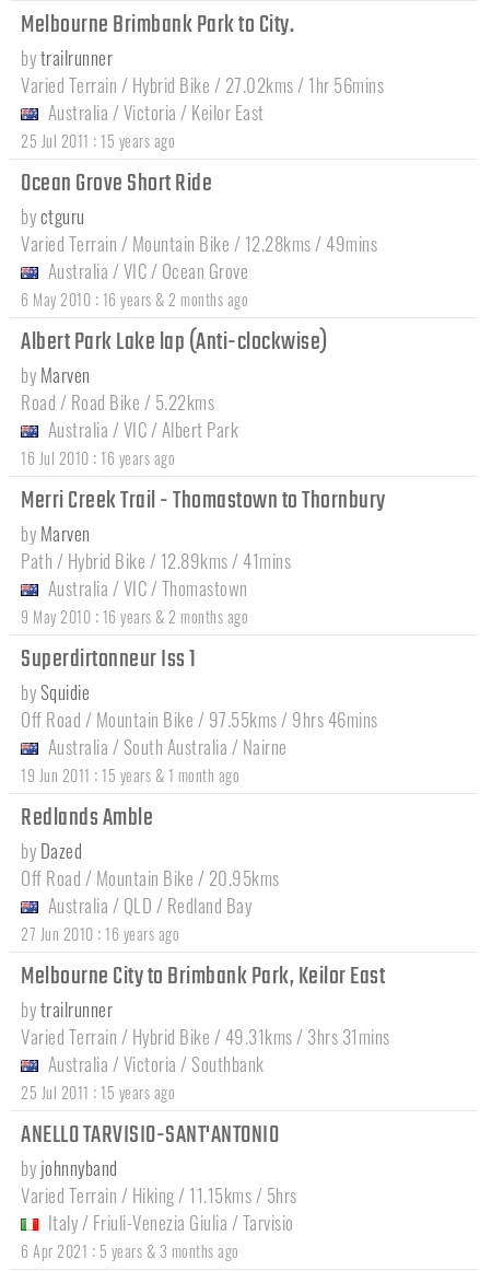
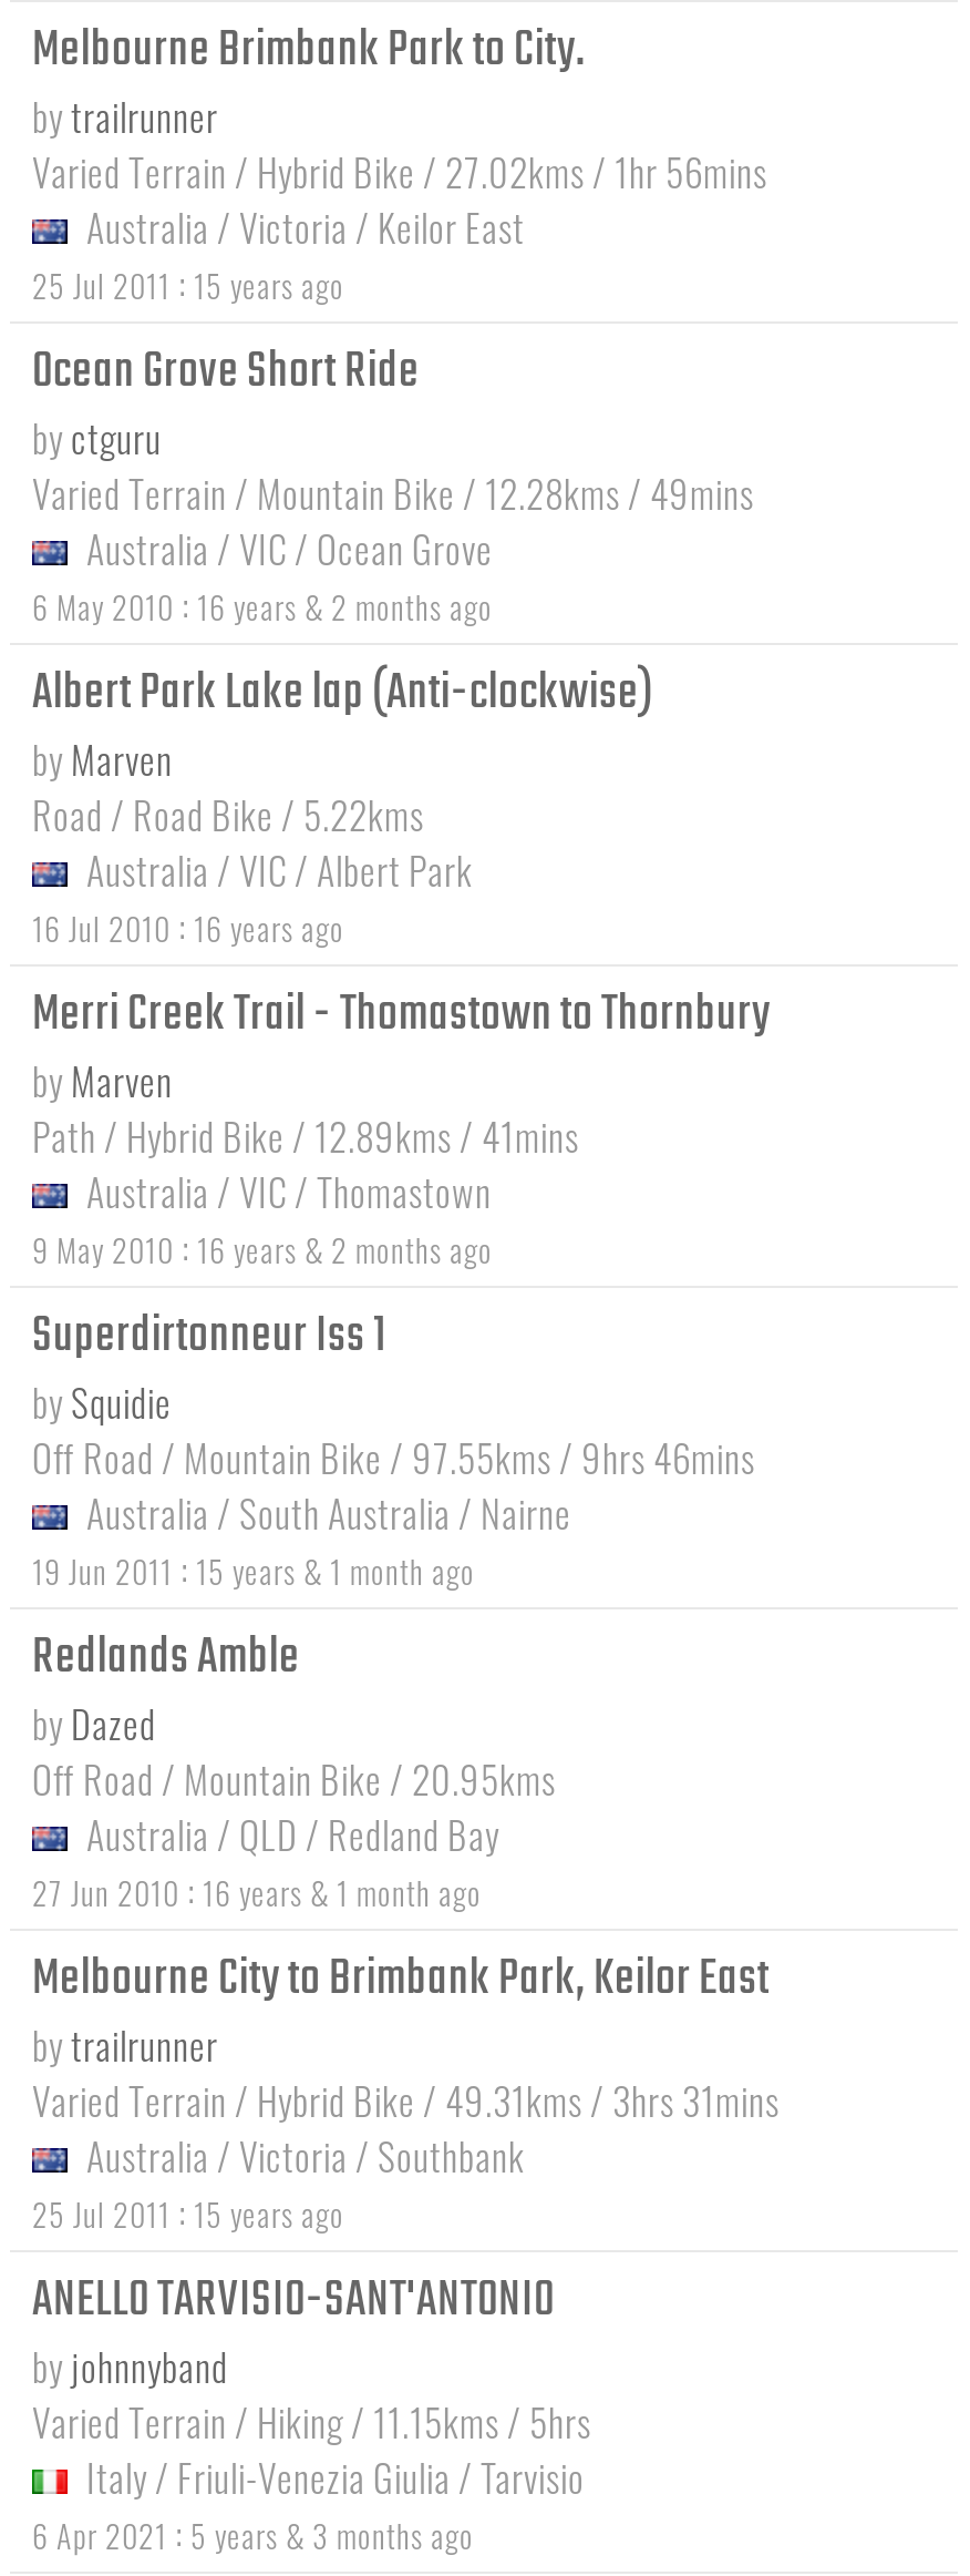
- 27 Jun 2010 : 16 years ago
+ 27 Jun 2010 : 16 years & 1 month ago
